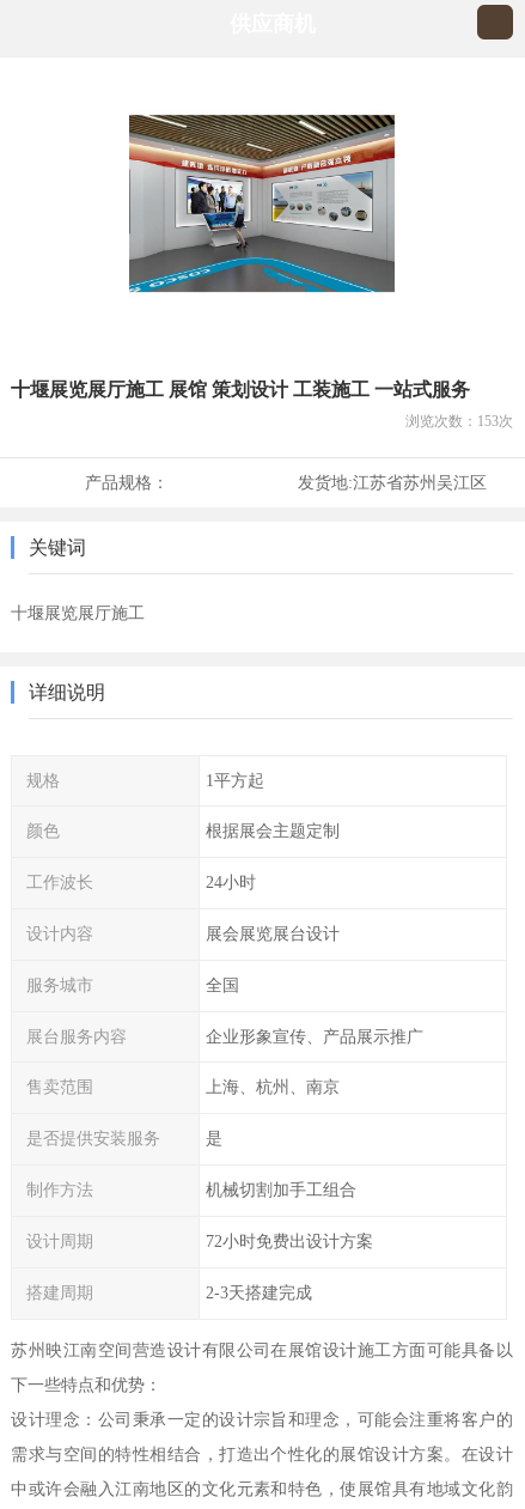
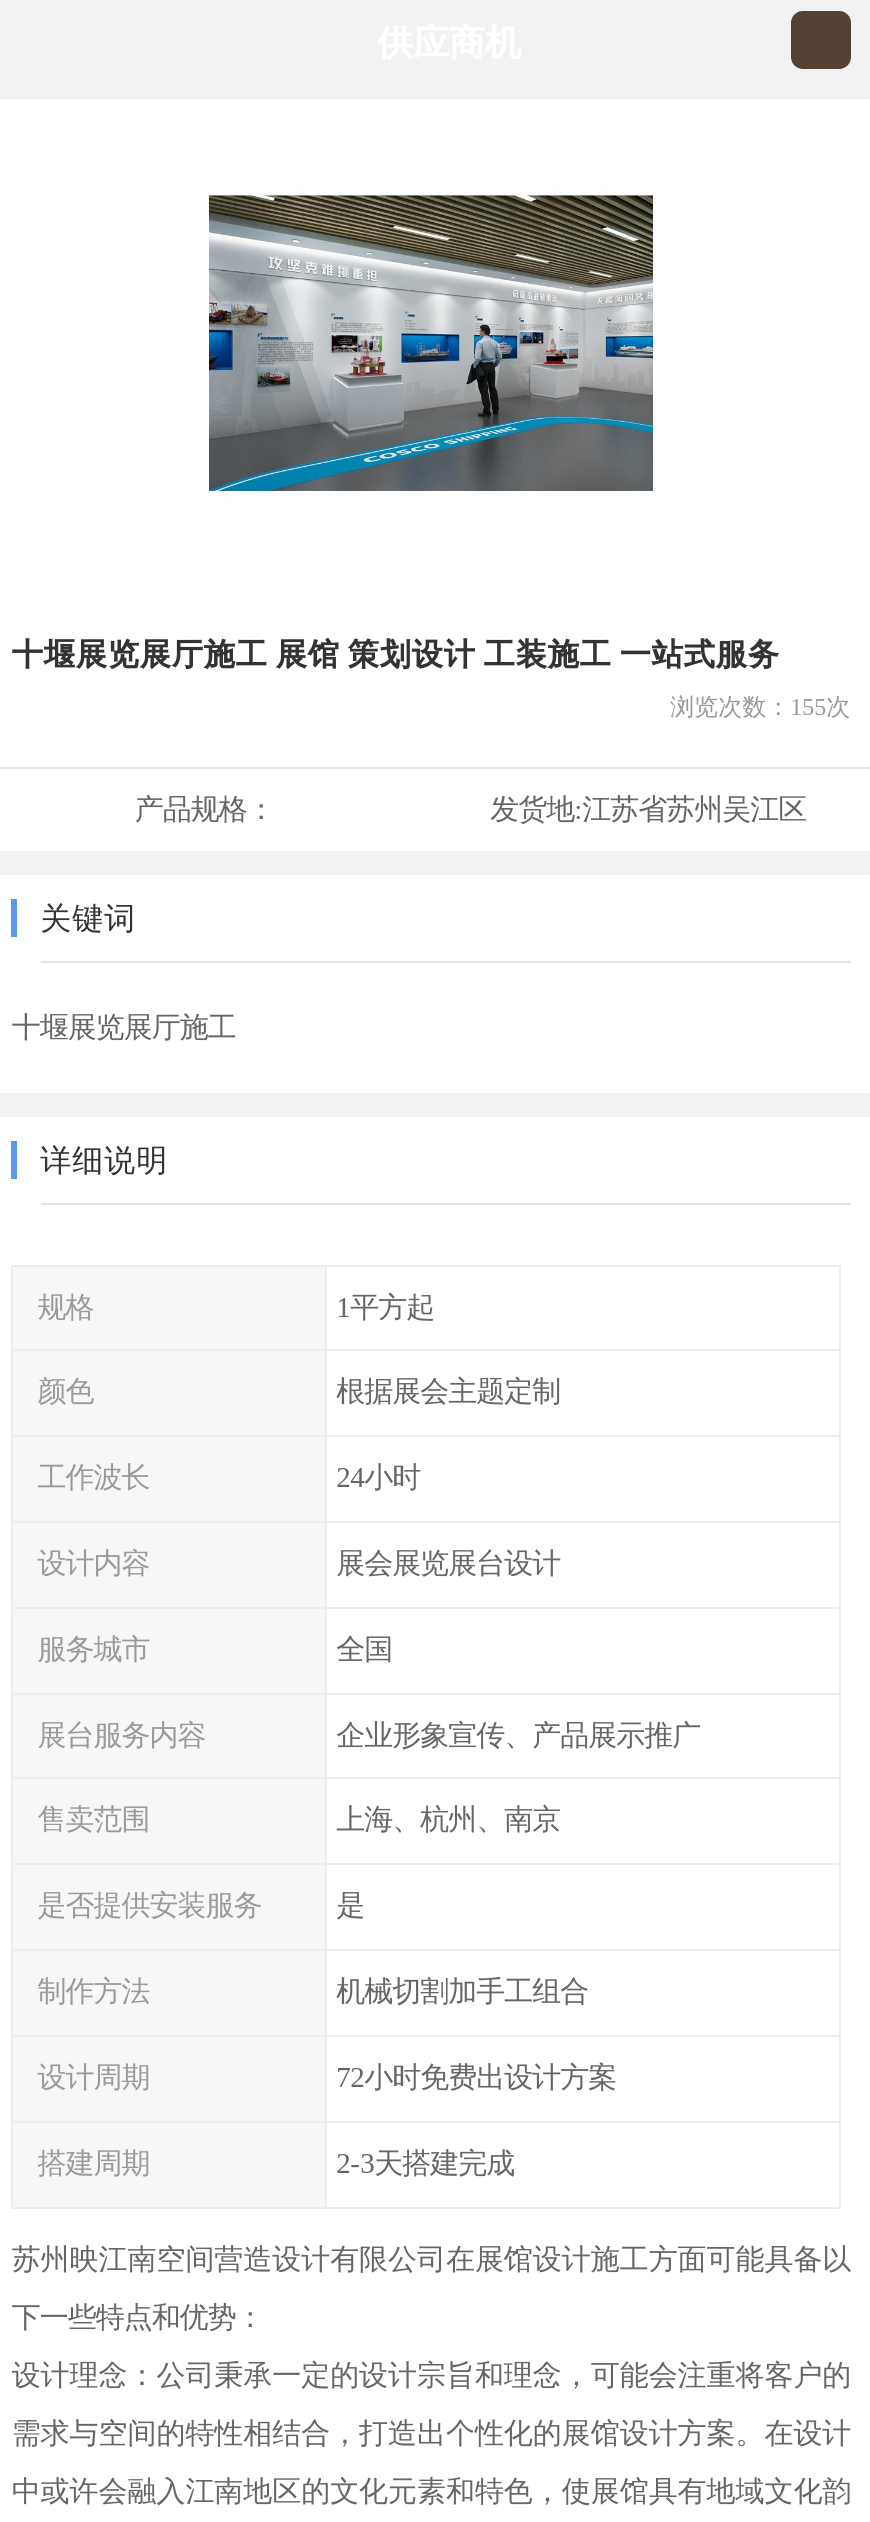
- [image]
+ [image]

- 浏览次数：153次
+ 浏览次数：155次
